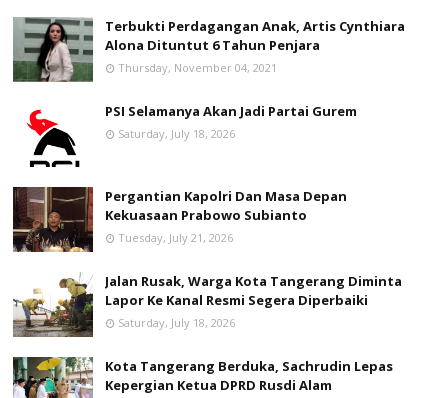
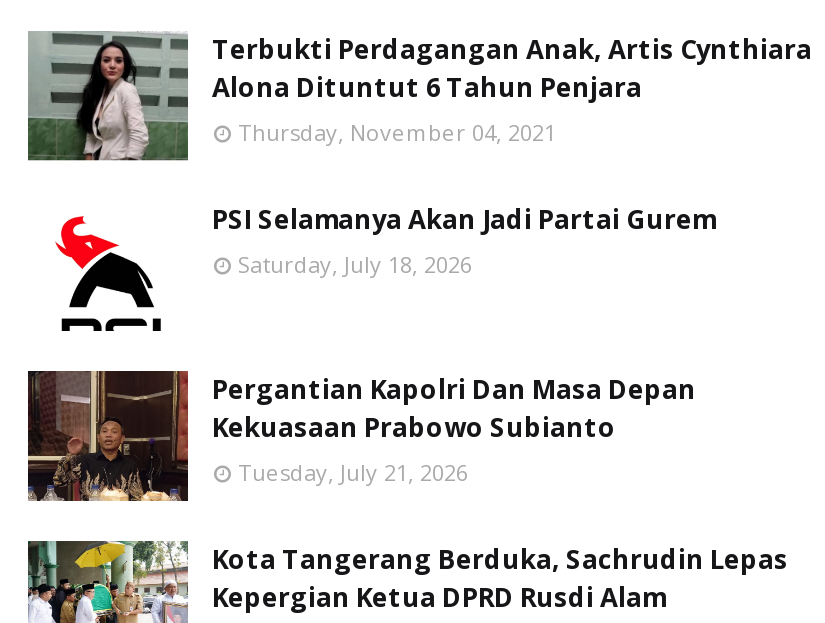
- [image]
- Jalan Rusak, Warga Kota Tangerang Diminta
- Lapor Ke Kanal Resmi Segera Diperbaiki
- Saturday, July 18, 2026
